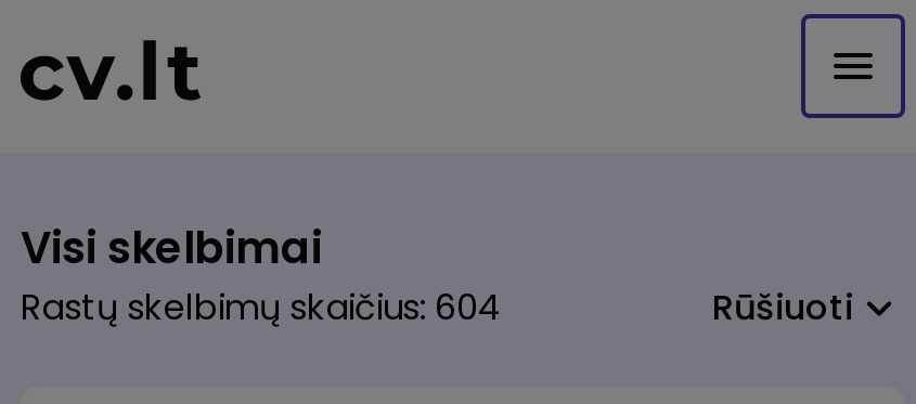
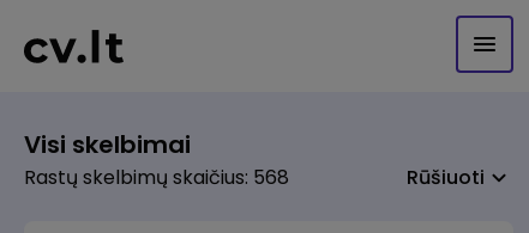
- Rastų skelbimų skaičius: 604
+ Rastų skelbimų skaičius: 568
